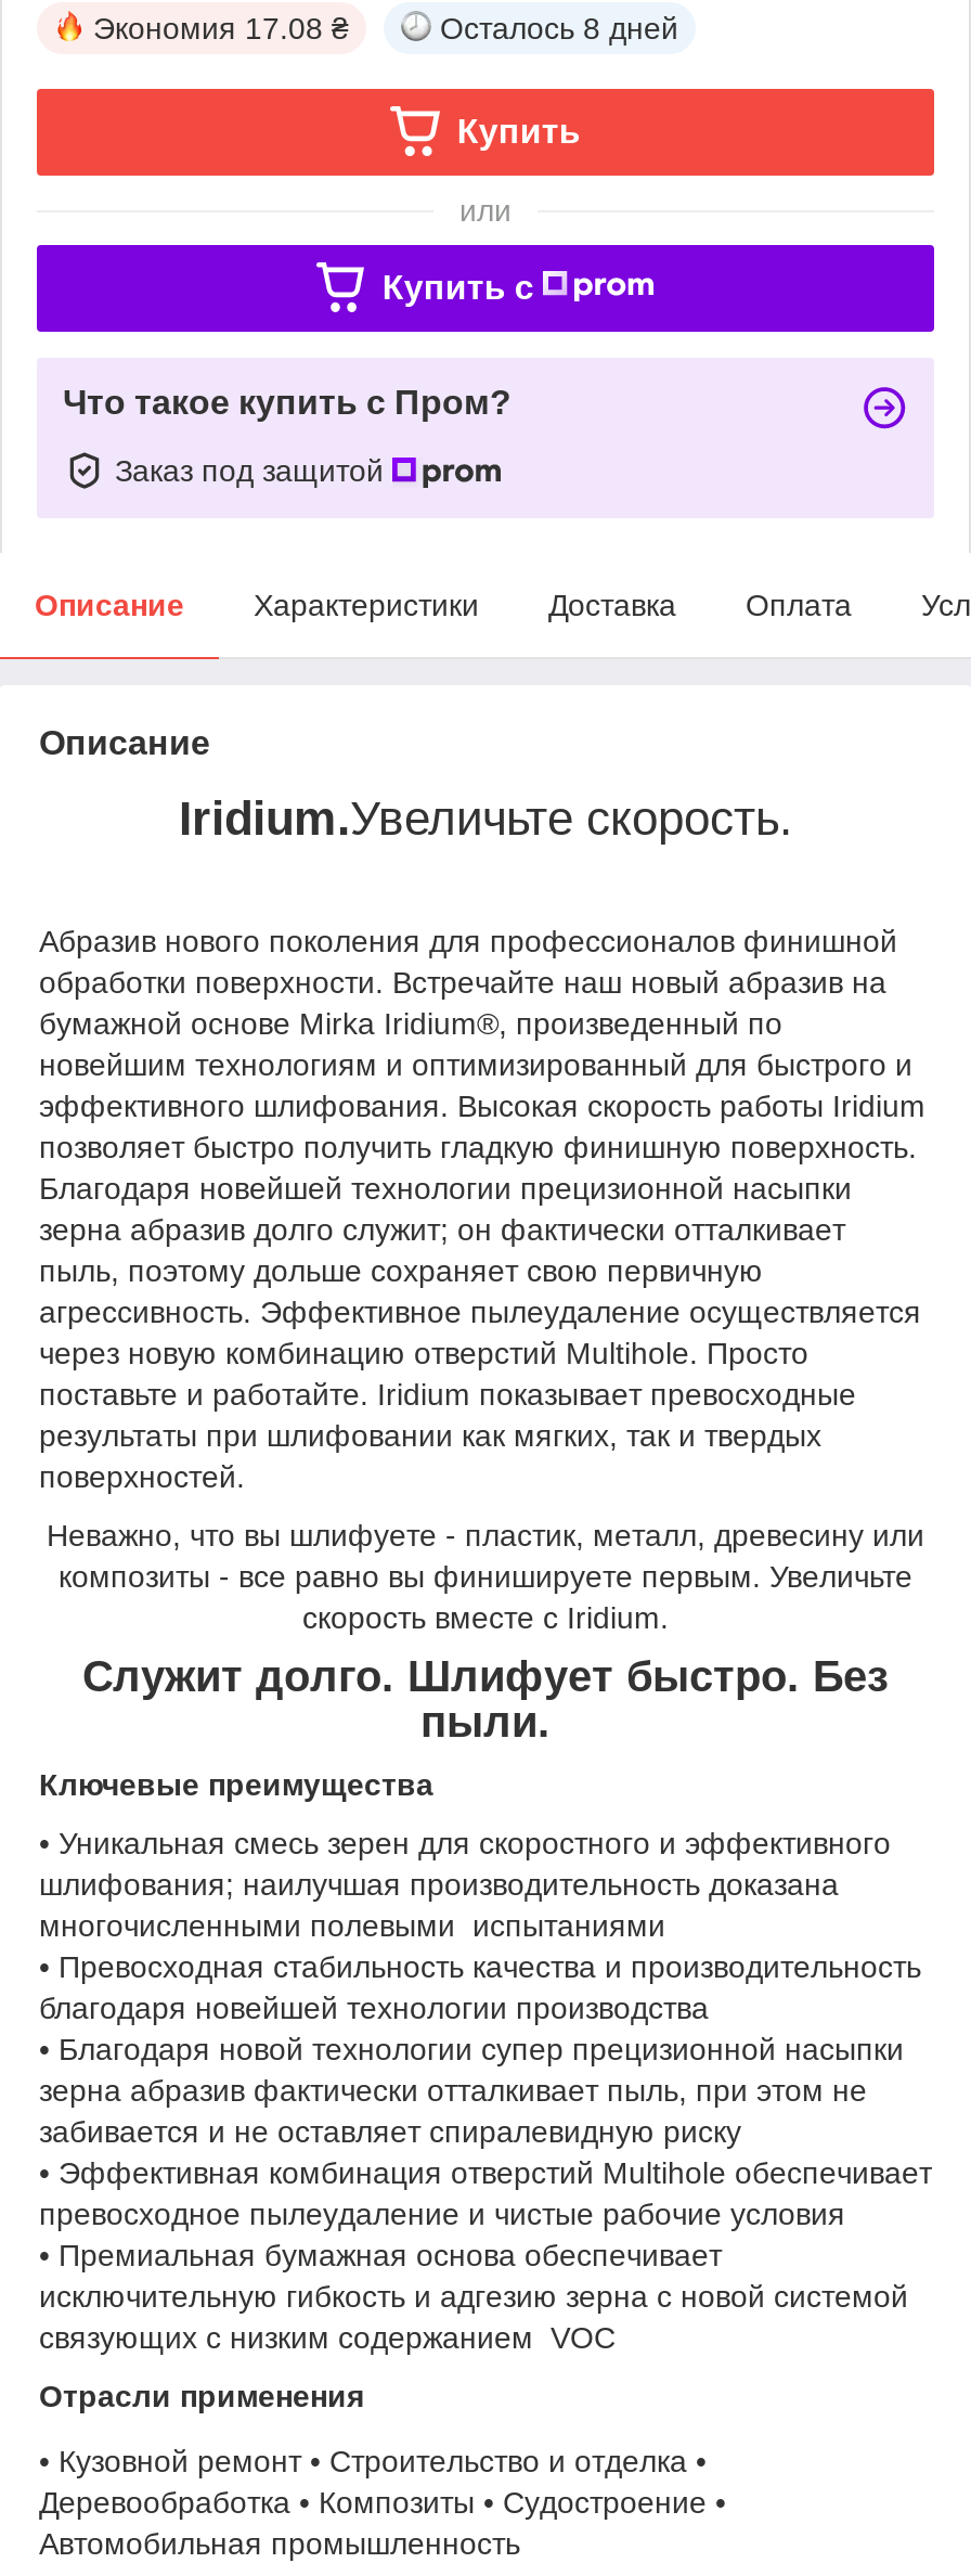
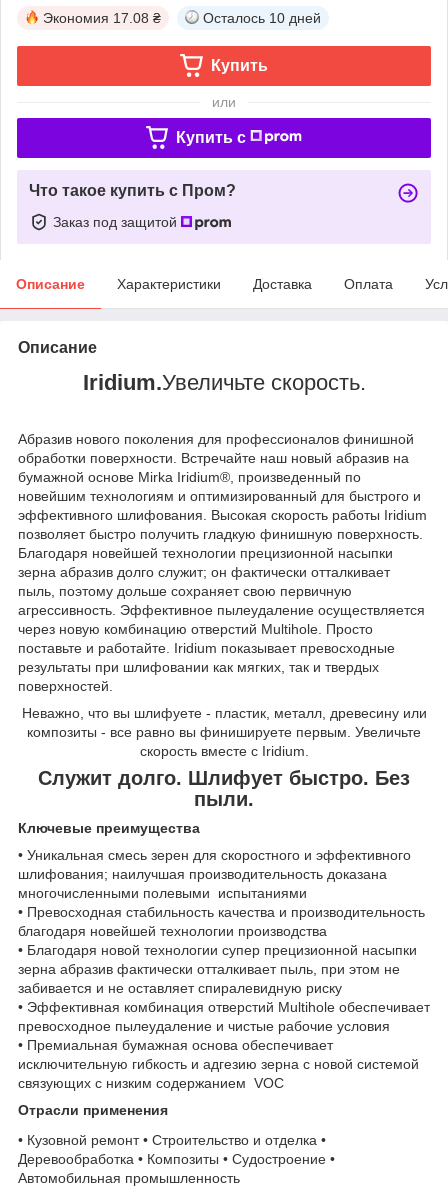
- Осталось 8 дней
+ Осталось 10 дней
